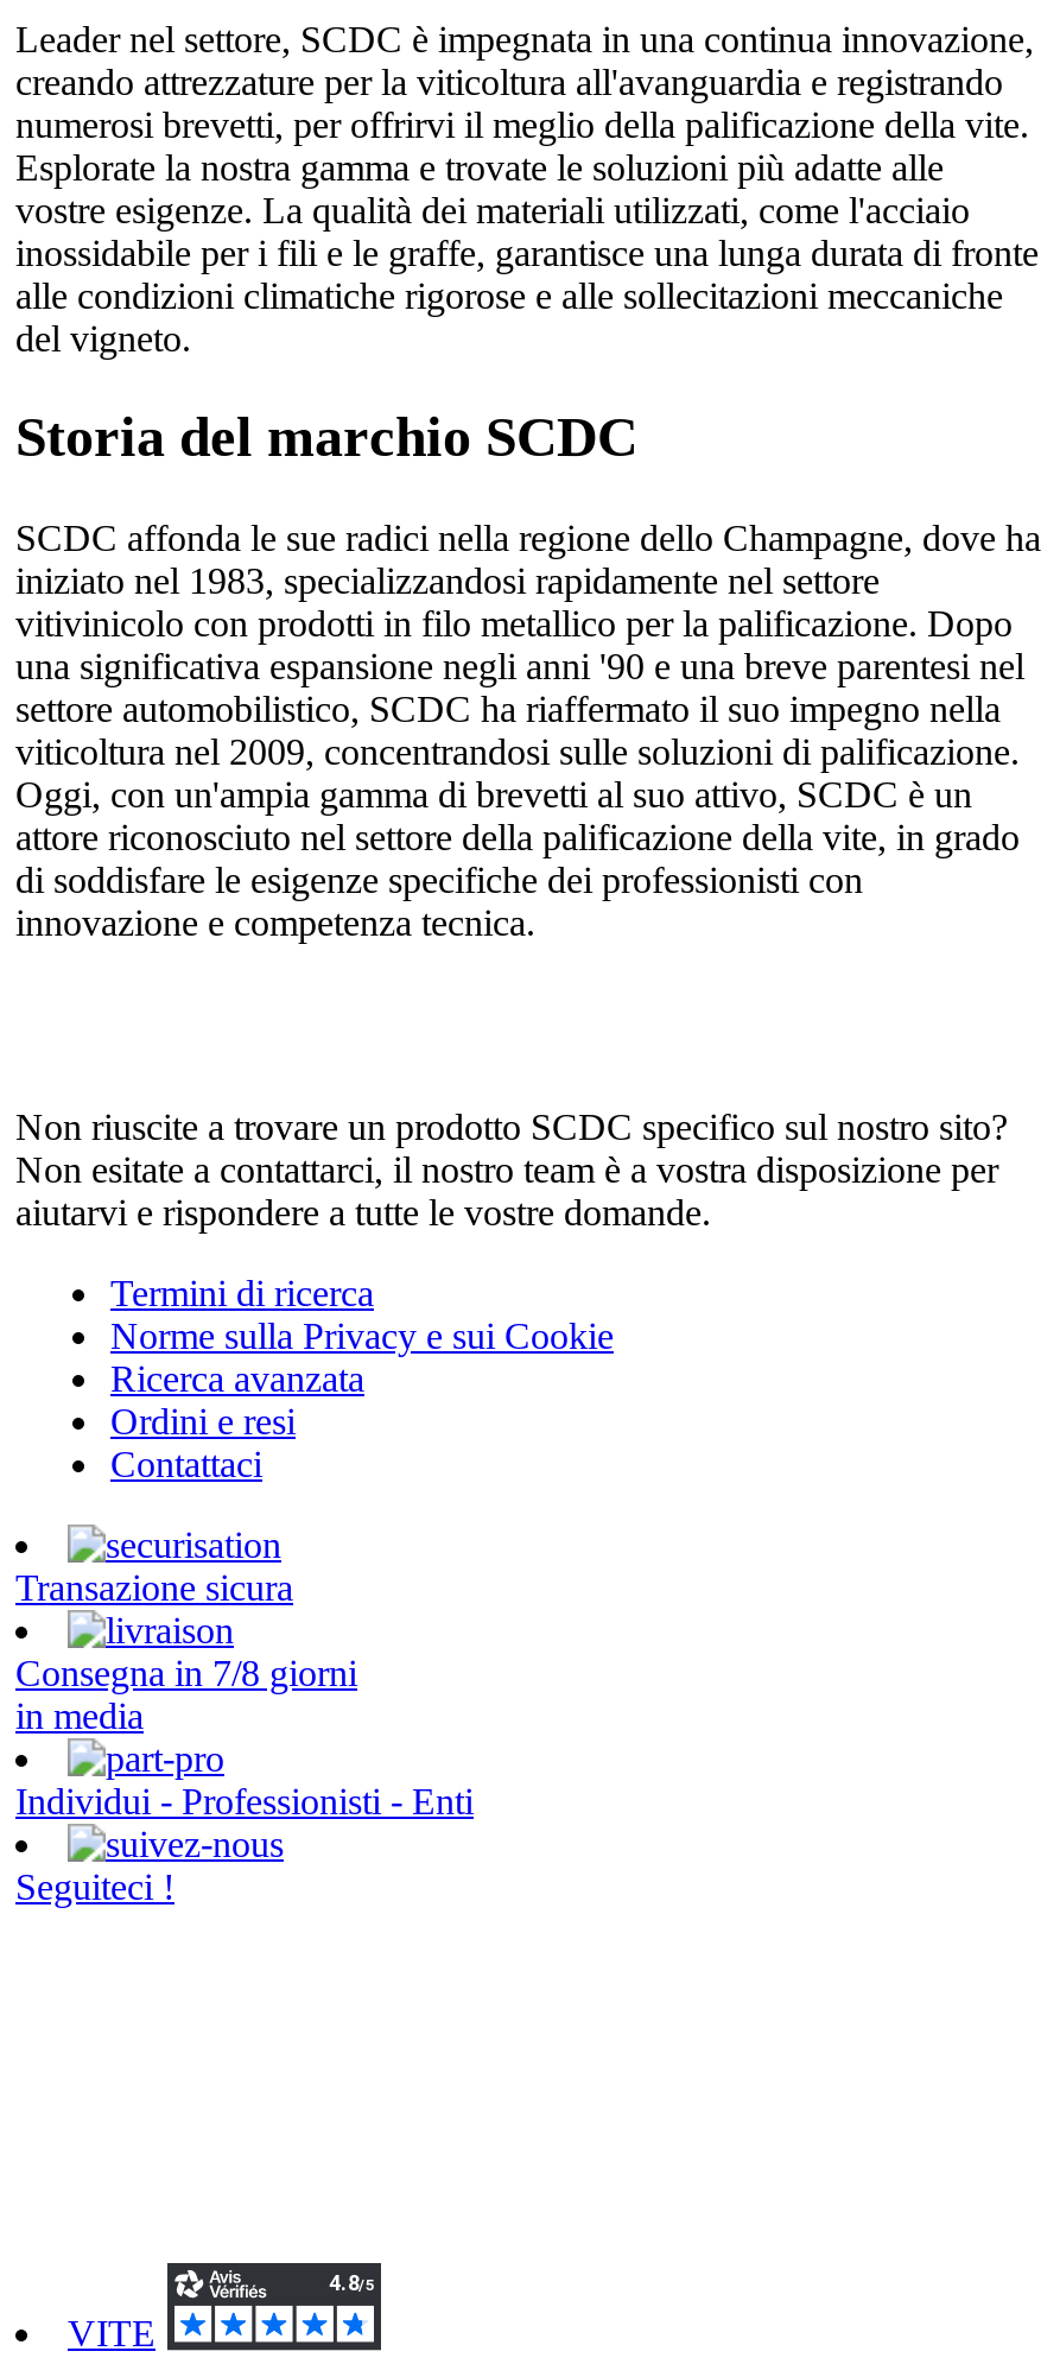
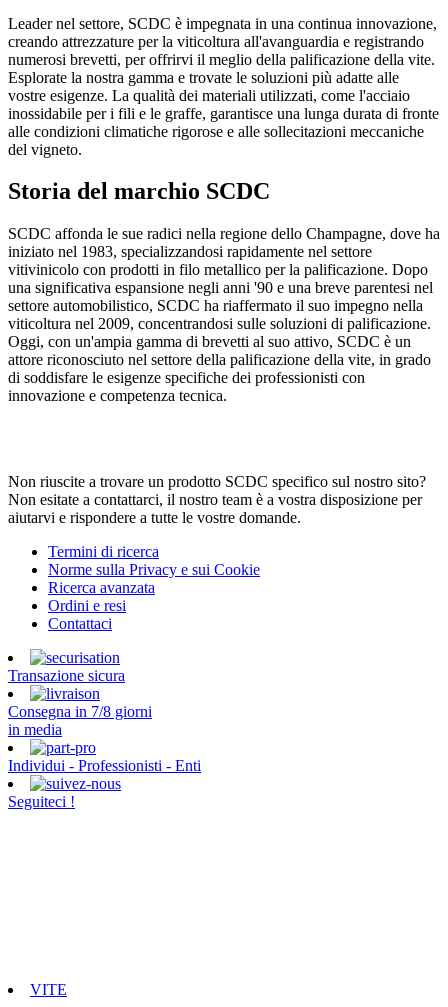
- [image]
